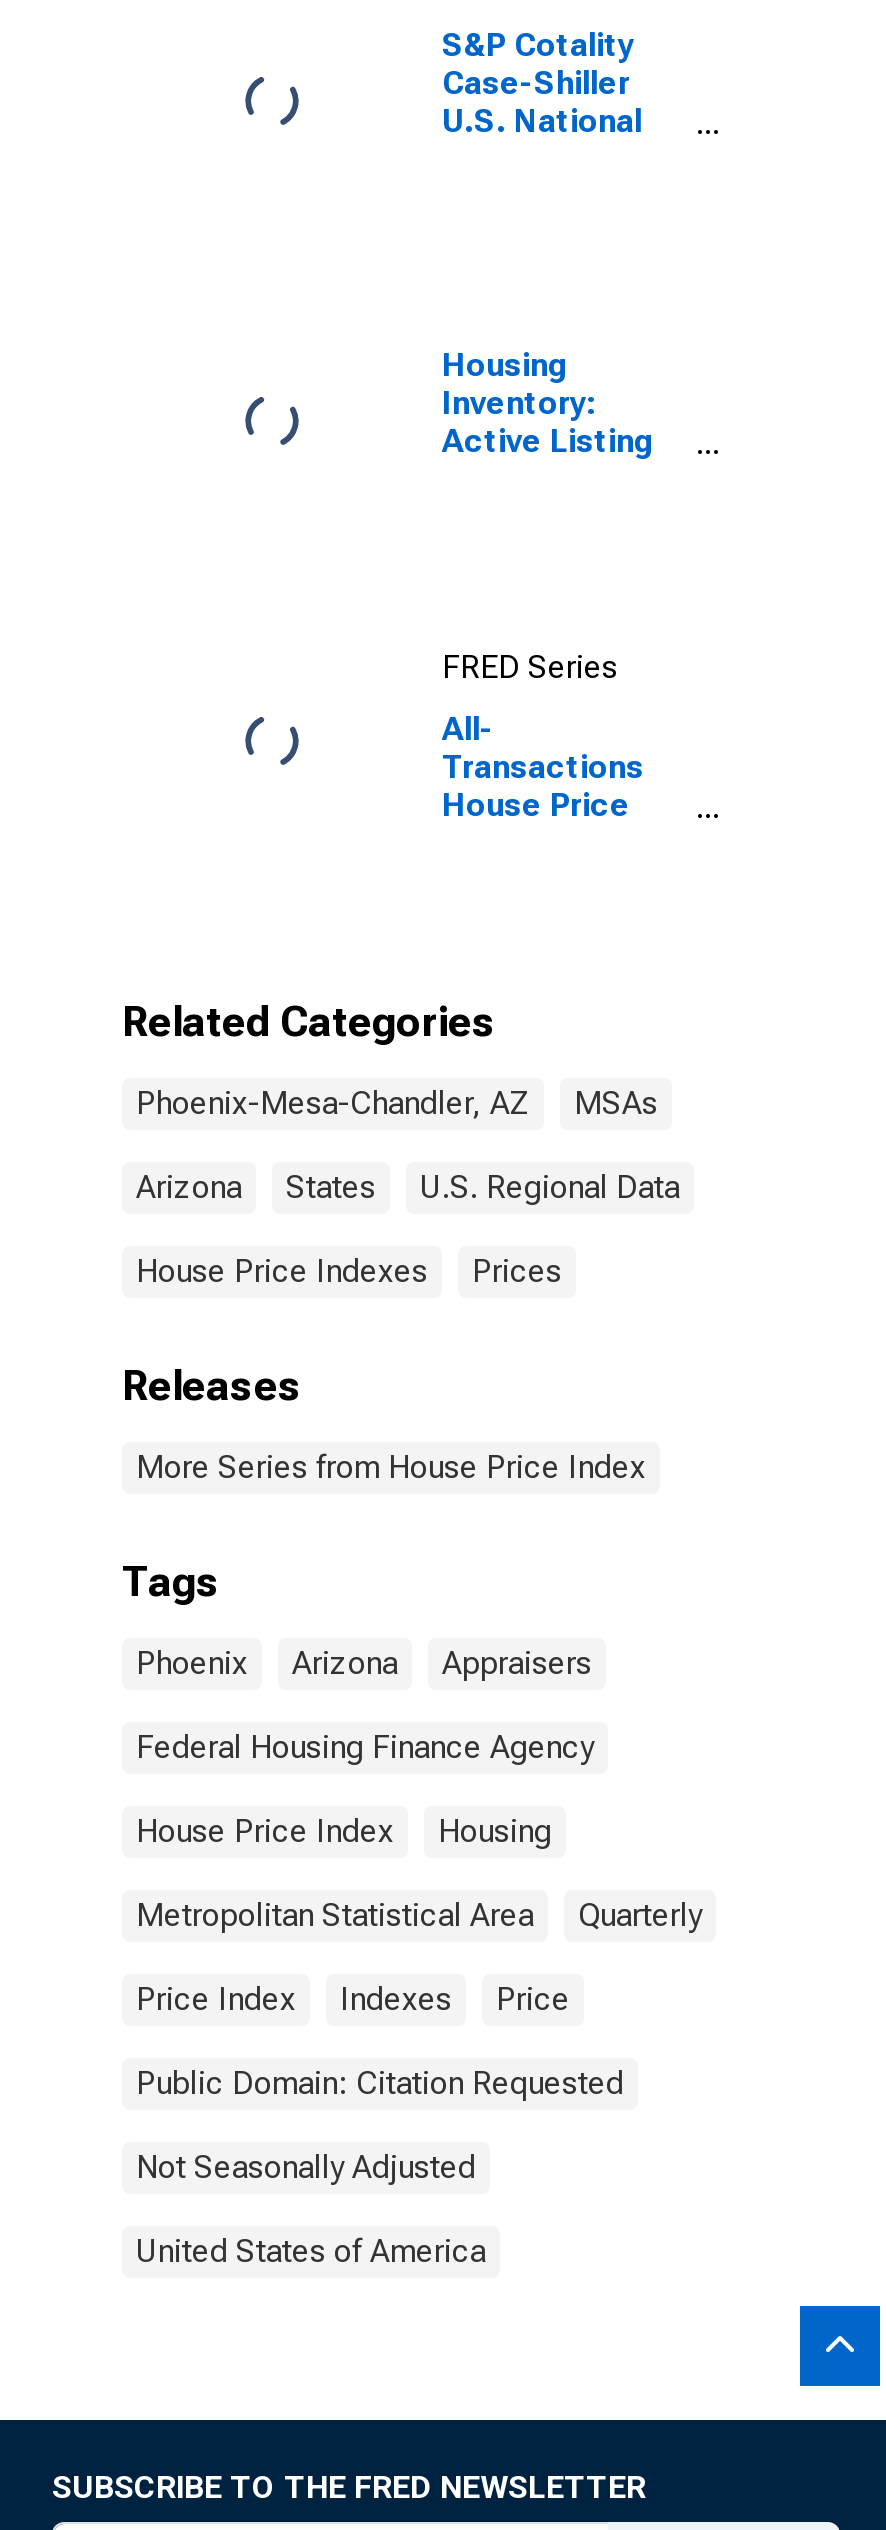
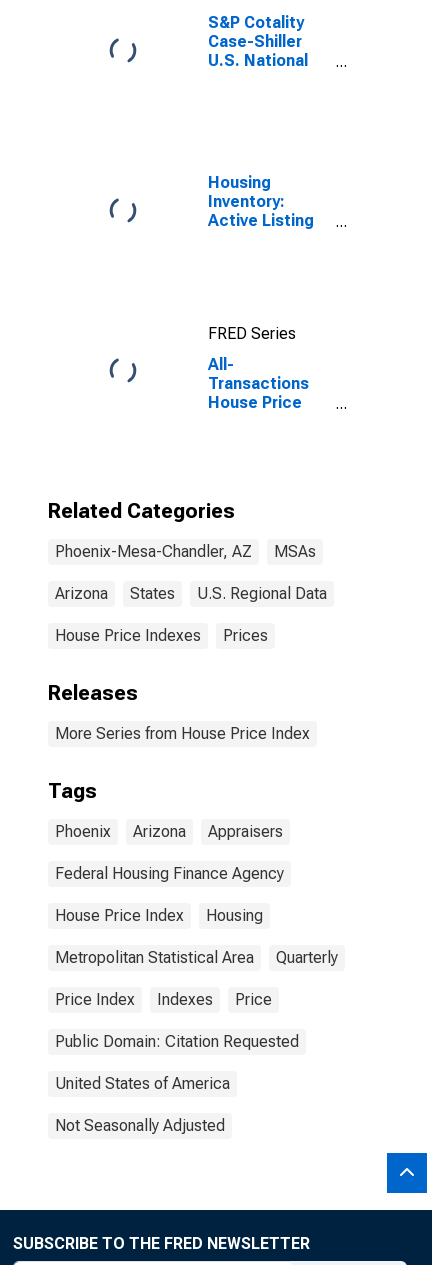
moved down: Not Seasonally Adjusted

moved up: United States of America
